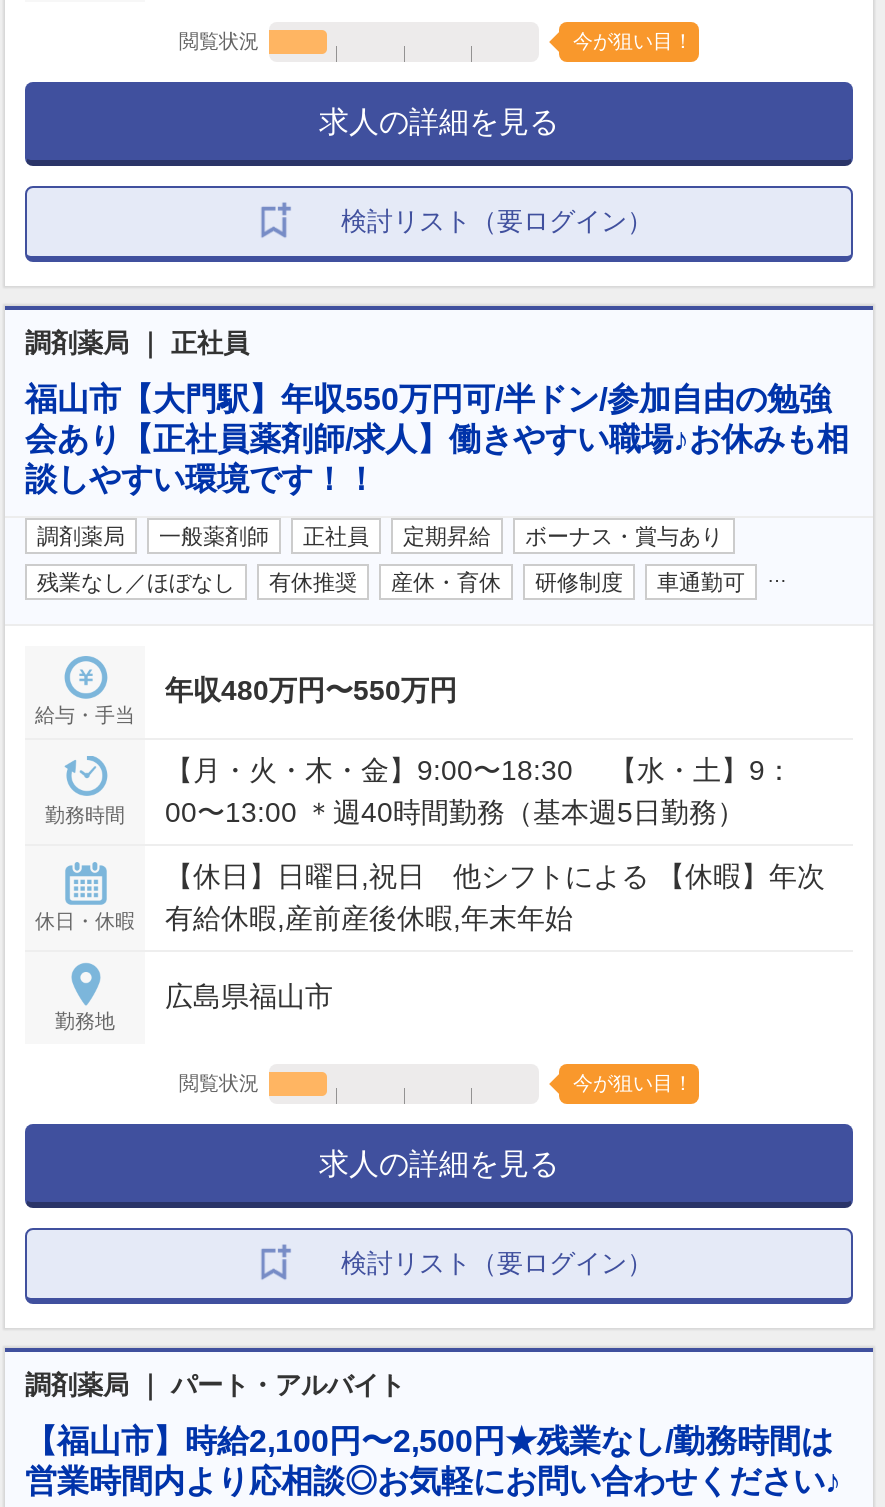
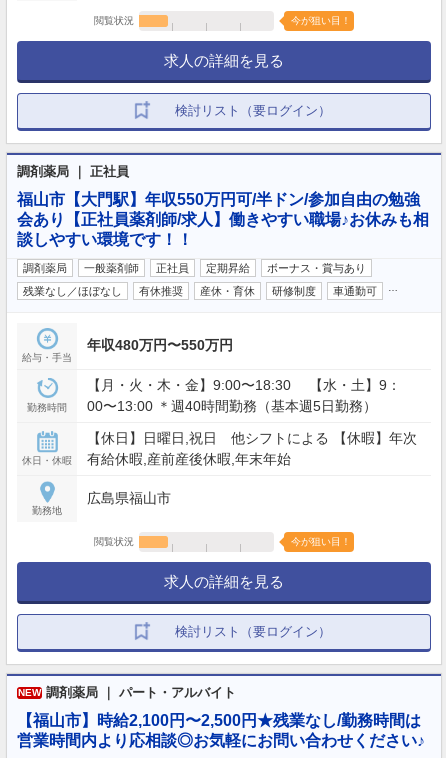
- 調剤薬局 ｜ パート・アルバイト
+ NEW調剤薬局 ｜ パート・アルバイト
